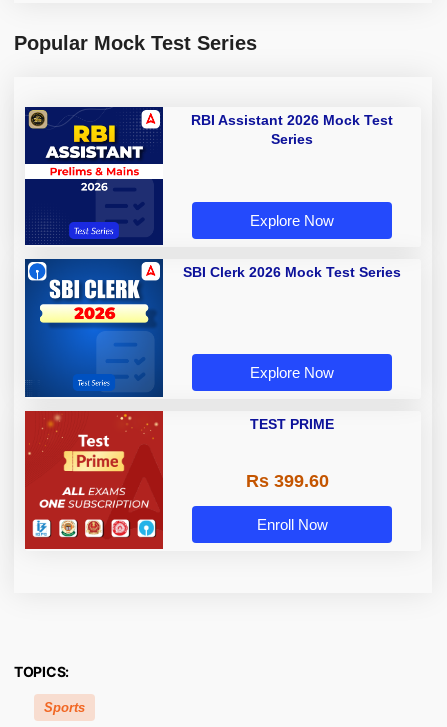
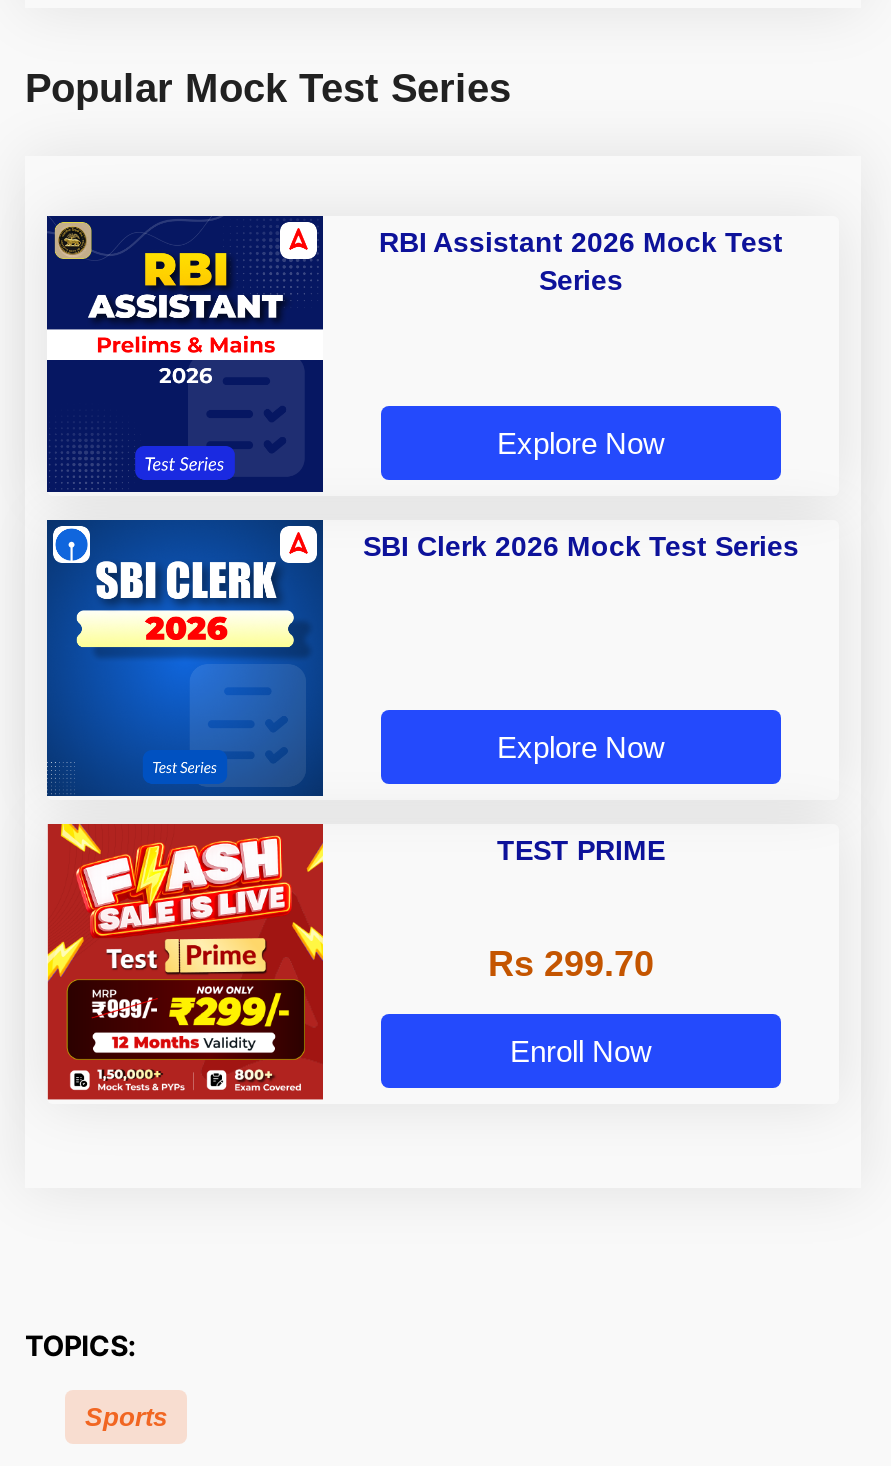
- [image]
+ [image]

- Rs 399.60
+ Rs 299.70
